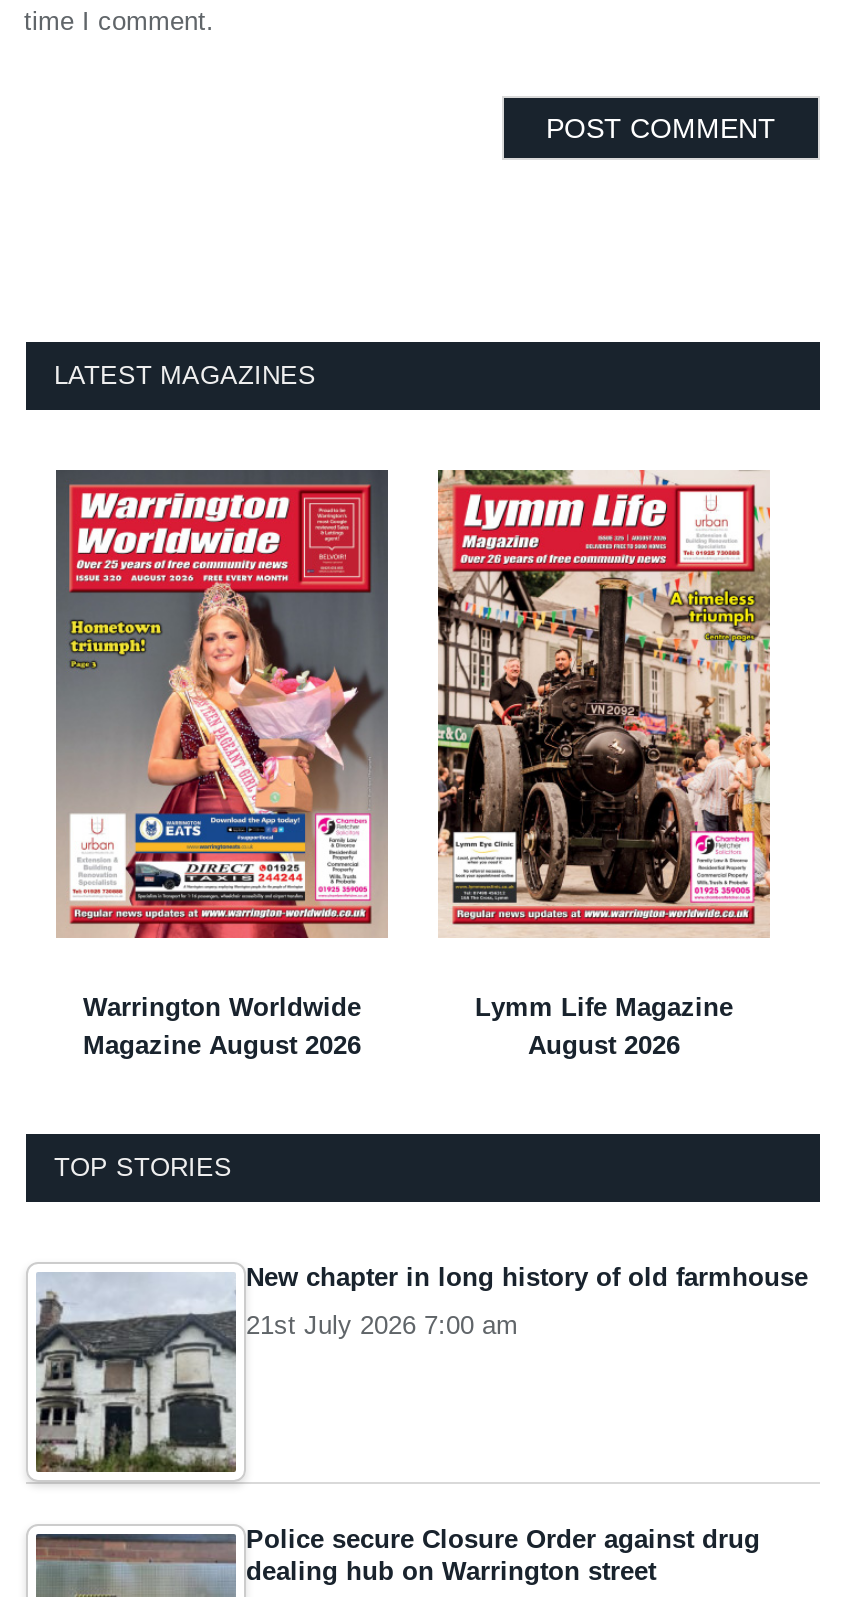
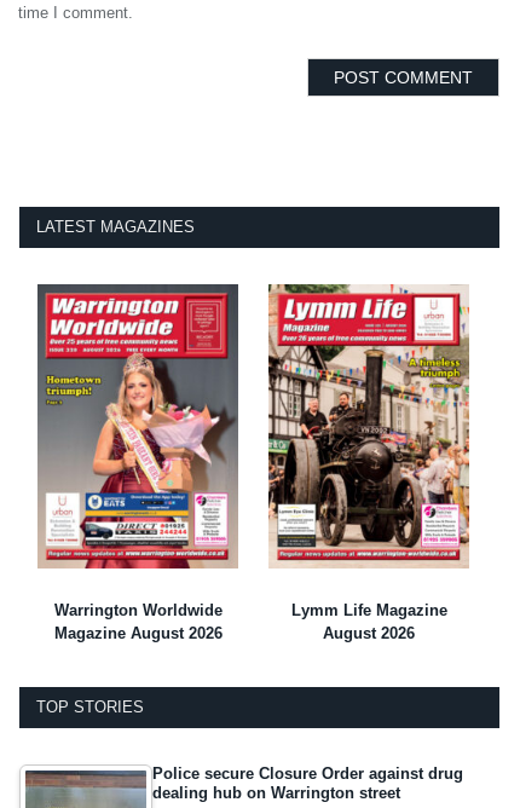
- [image]
- New chapter in long history of old farmhouse
- 21st July 2026 7:00 am
